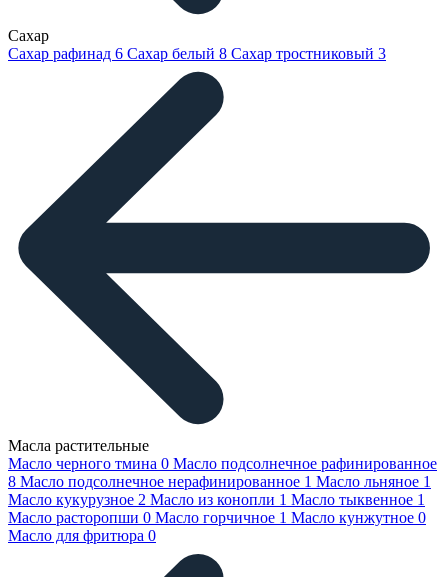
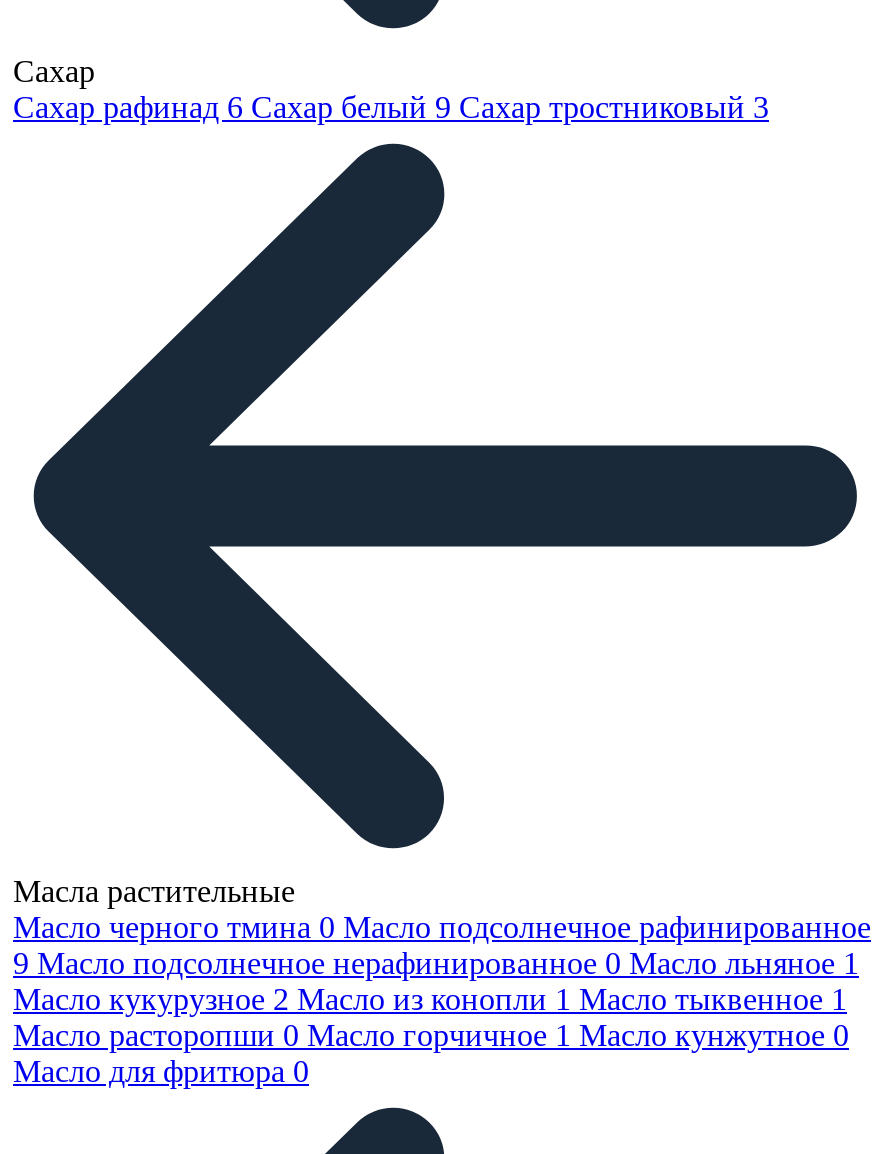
- Сахар рафинад 6 Сахар белый 8 Сахар тростниковый 3
+ Сахар рафинад 6 Сахар белый 9 Сахар тростниковый 3

- 8 Масло подсолнечное нерафинированное 1 Масло льняное 1
+ 9 Масло подсолнечное нерафинированное 0 Масло льняное 1
